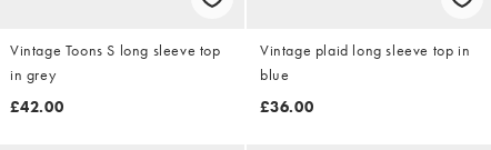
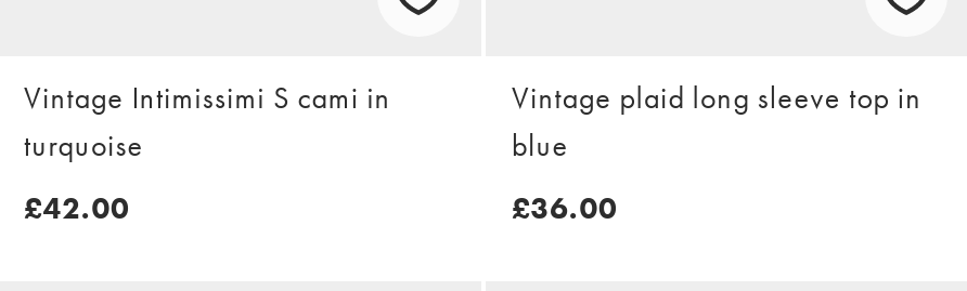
- Vintage Toons S long sleeve top
- in grey
+ Vintage Intimissimi S cami in
+ turquoise
